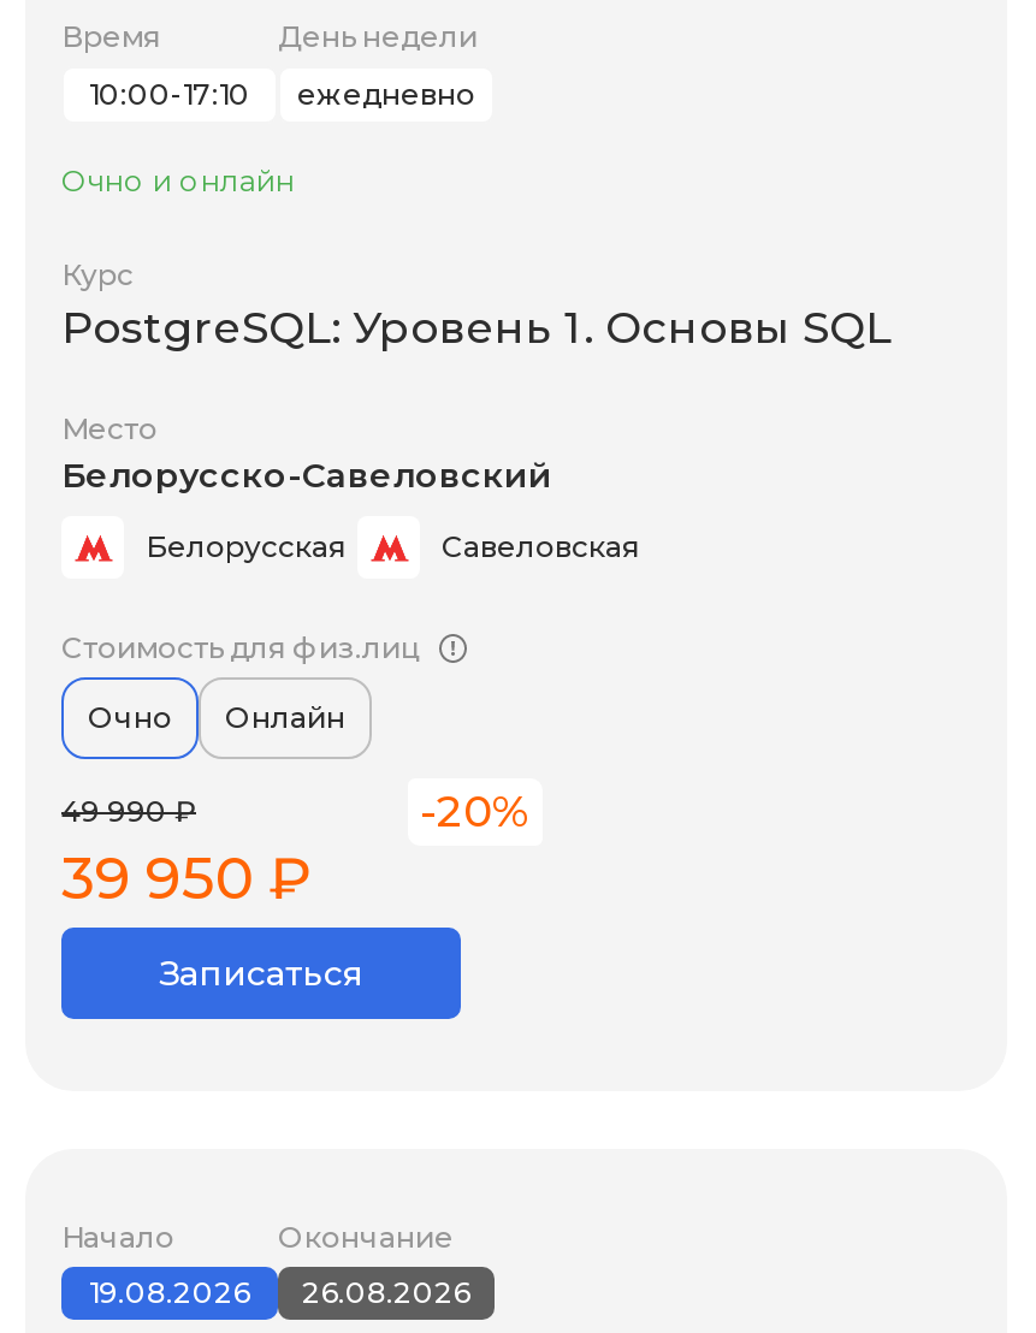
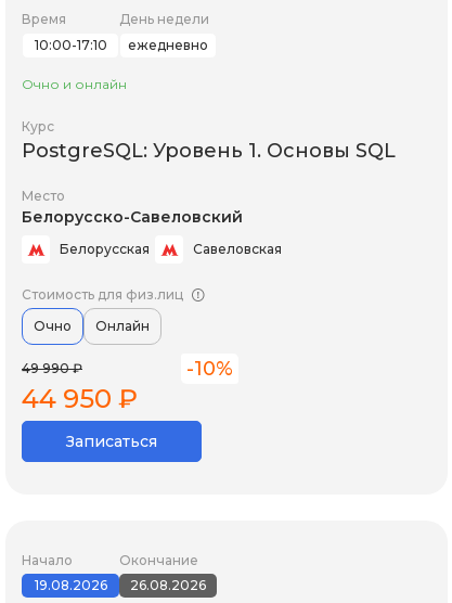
- -20%
+ -10%

- 39 950 ₽
+ 44 950 ₽
